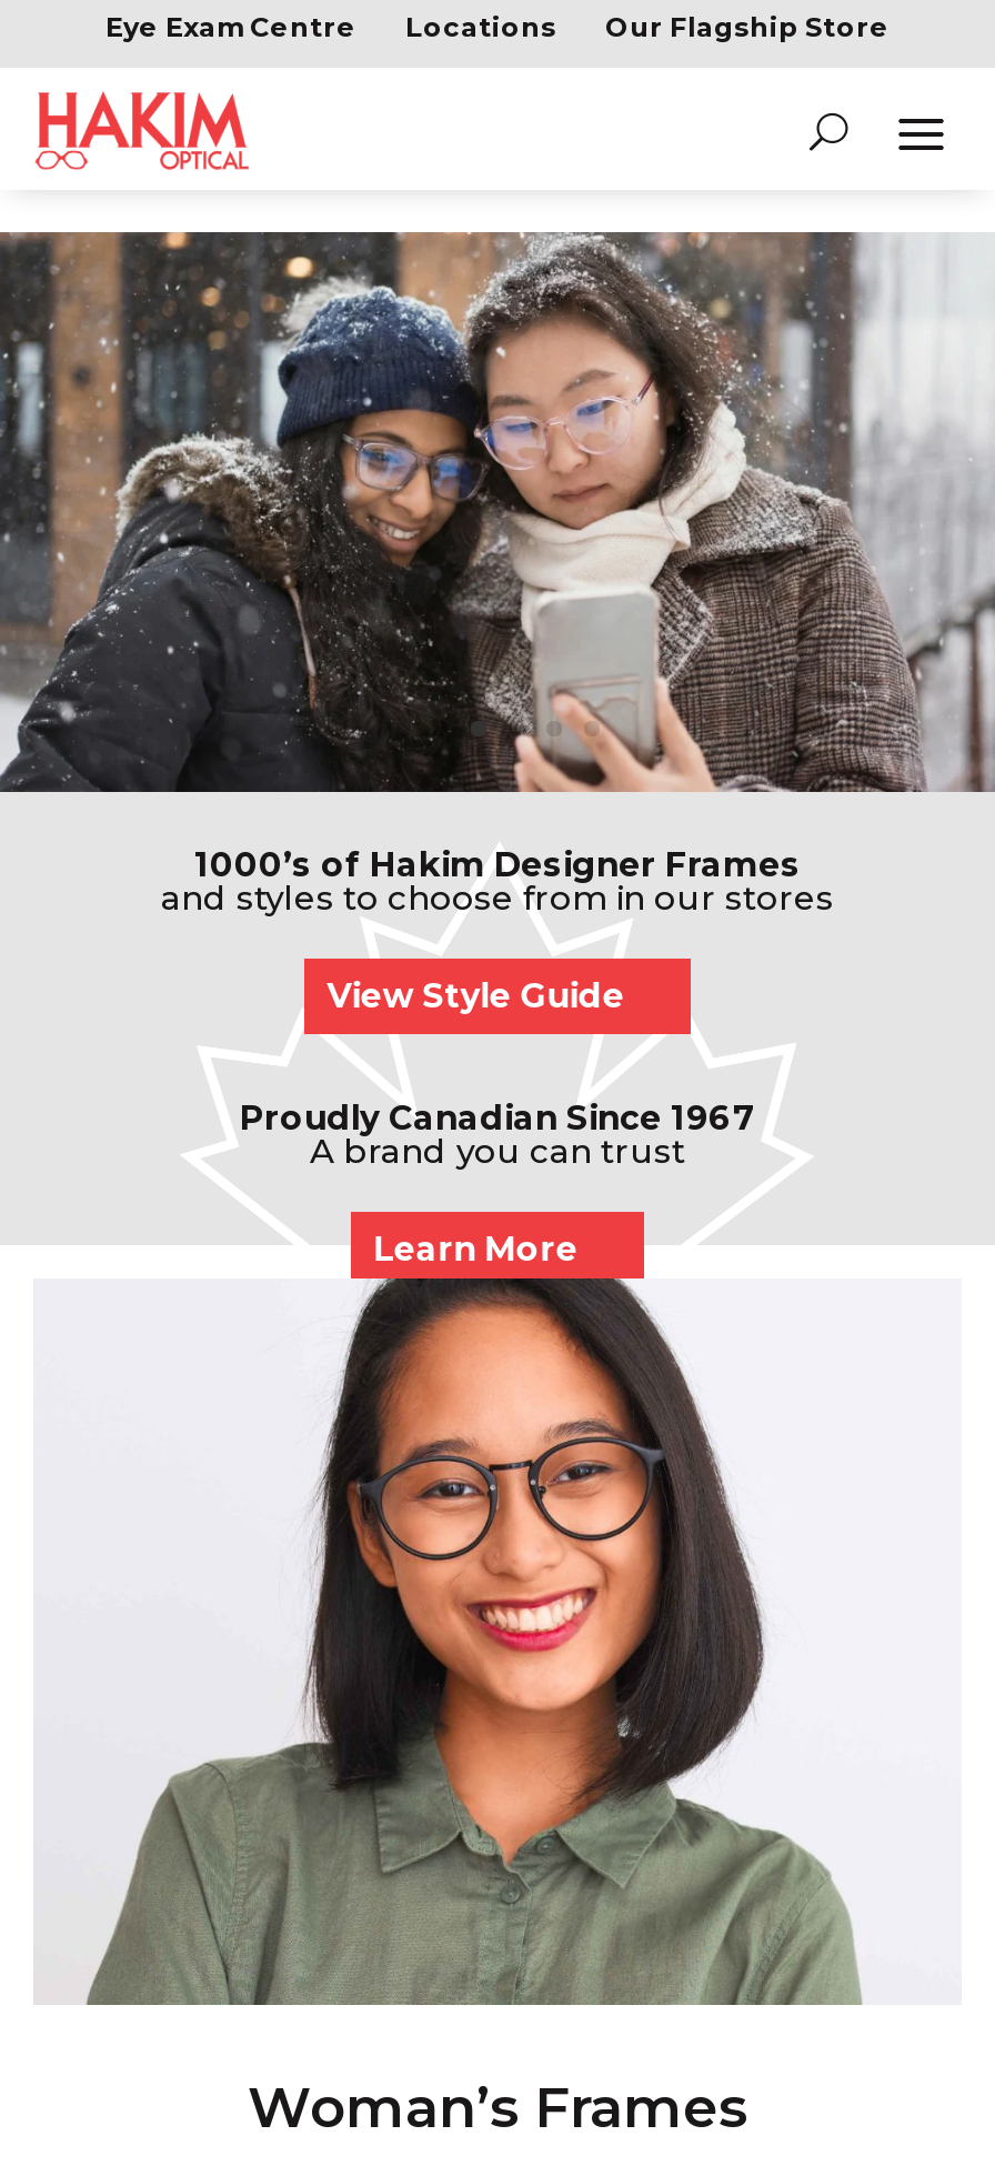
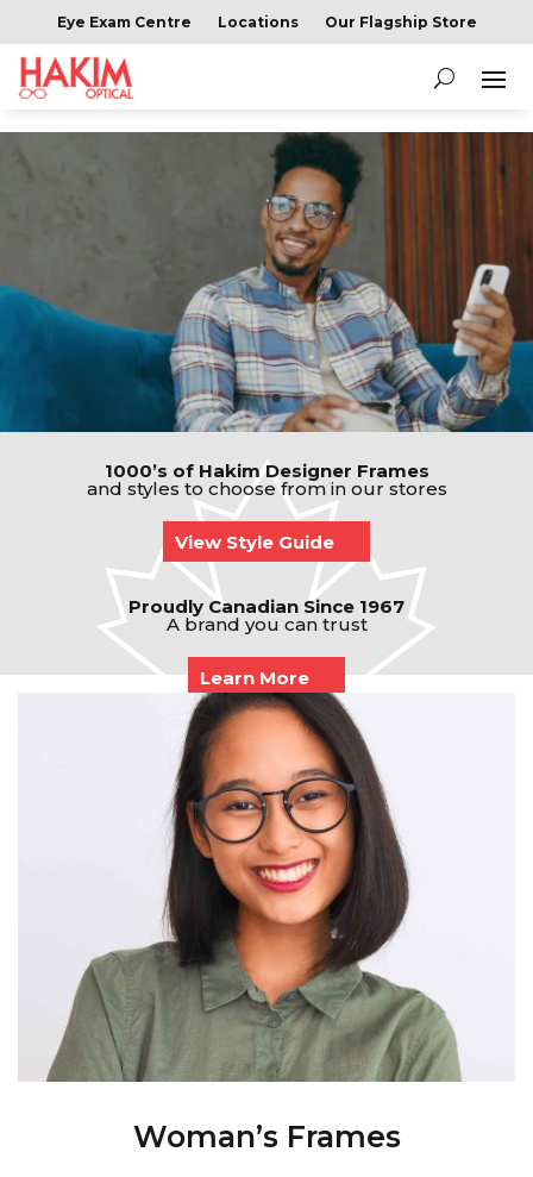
- [image]
+ [image]
